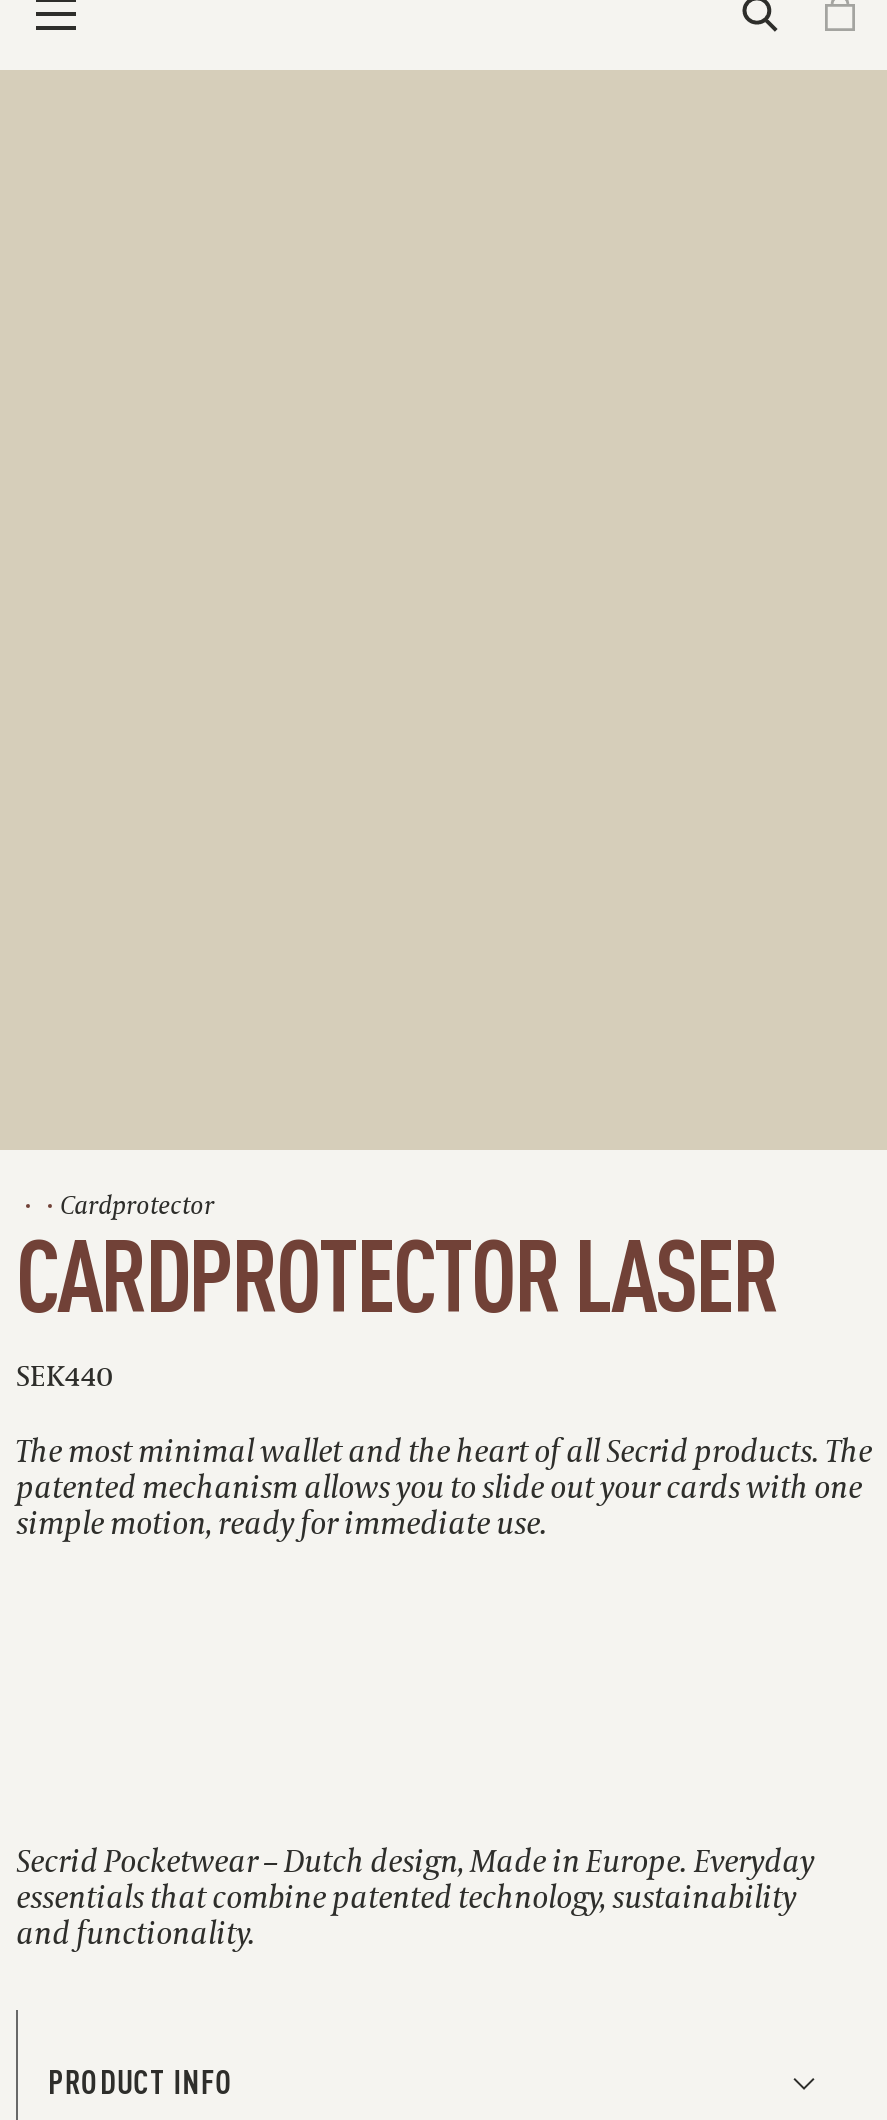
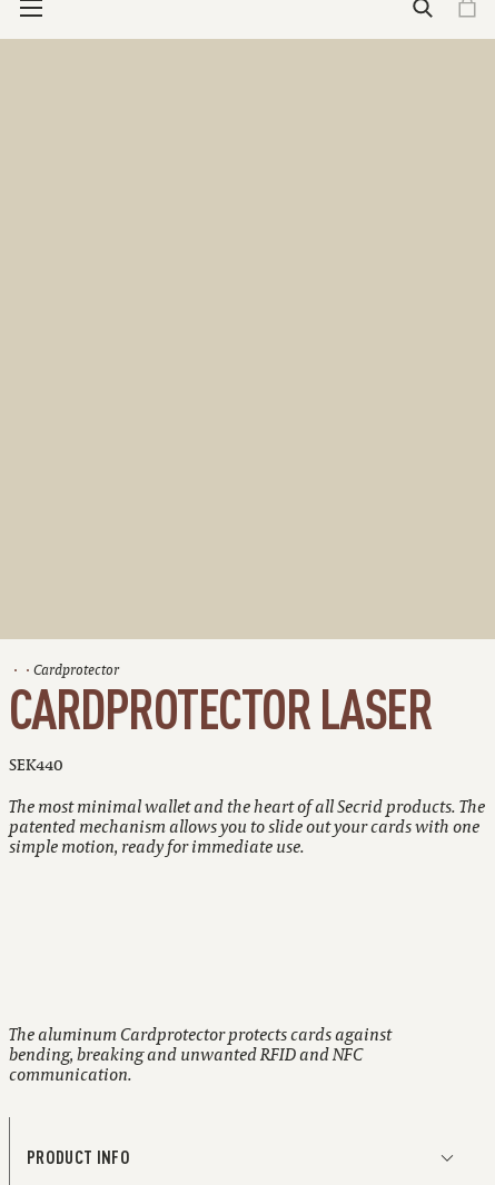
- Secrid Pocketwear – Dutch design, Made in Europe. Everyday
- essentials that combine patented technology, sustainability
- and functionality.
+ The aluminum Cardprotector protects cards against
+ bending, breaking and unwanted RFID and NFC
+ communication.
